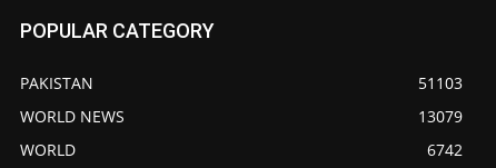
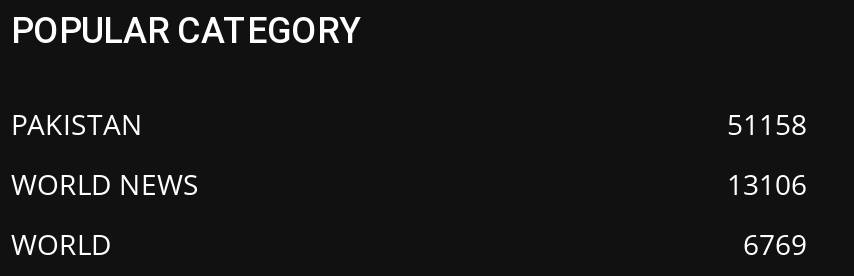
- 51103
+ 51158

- 13079
+ 13106

- 6742
+ 6769
